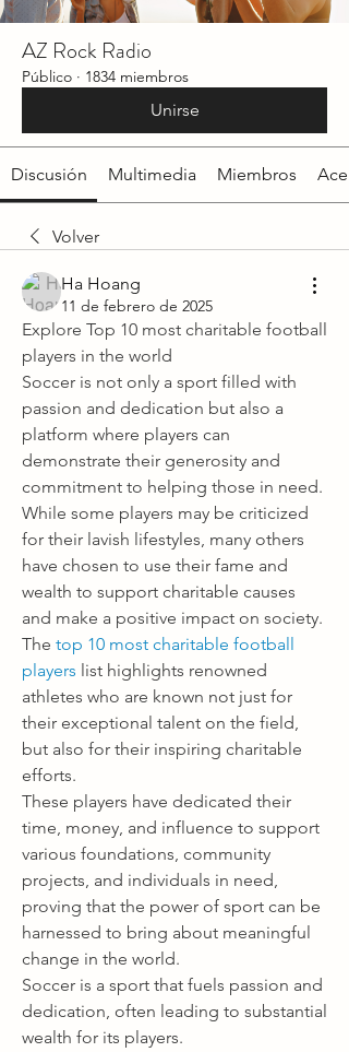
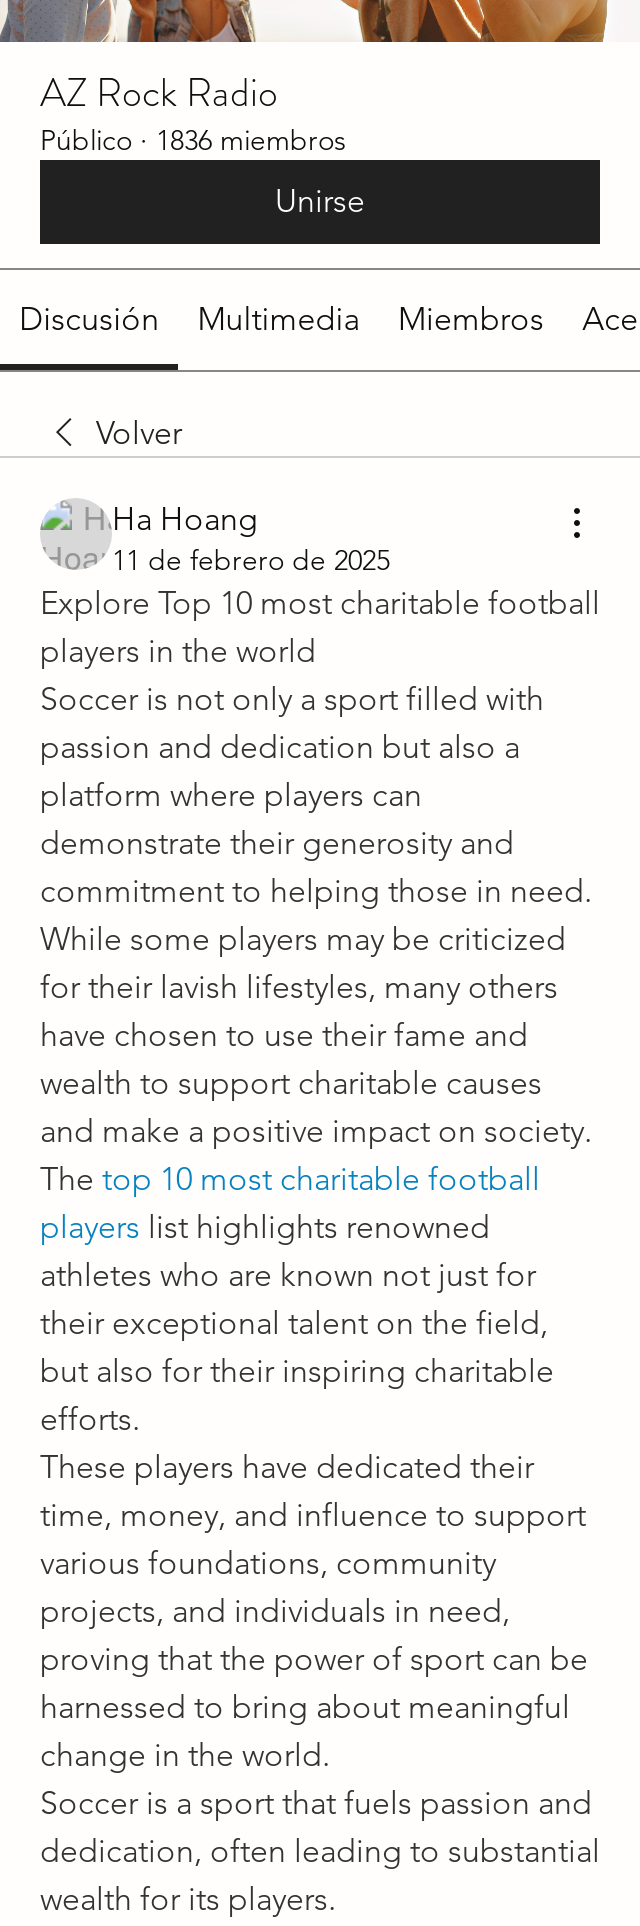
- Público · 1834 miembros
+ Público · 1836 miembros
